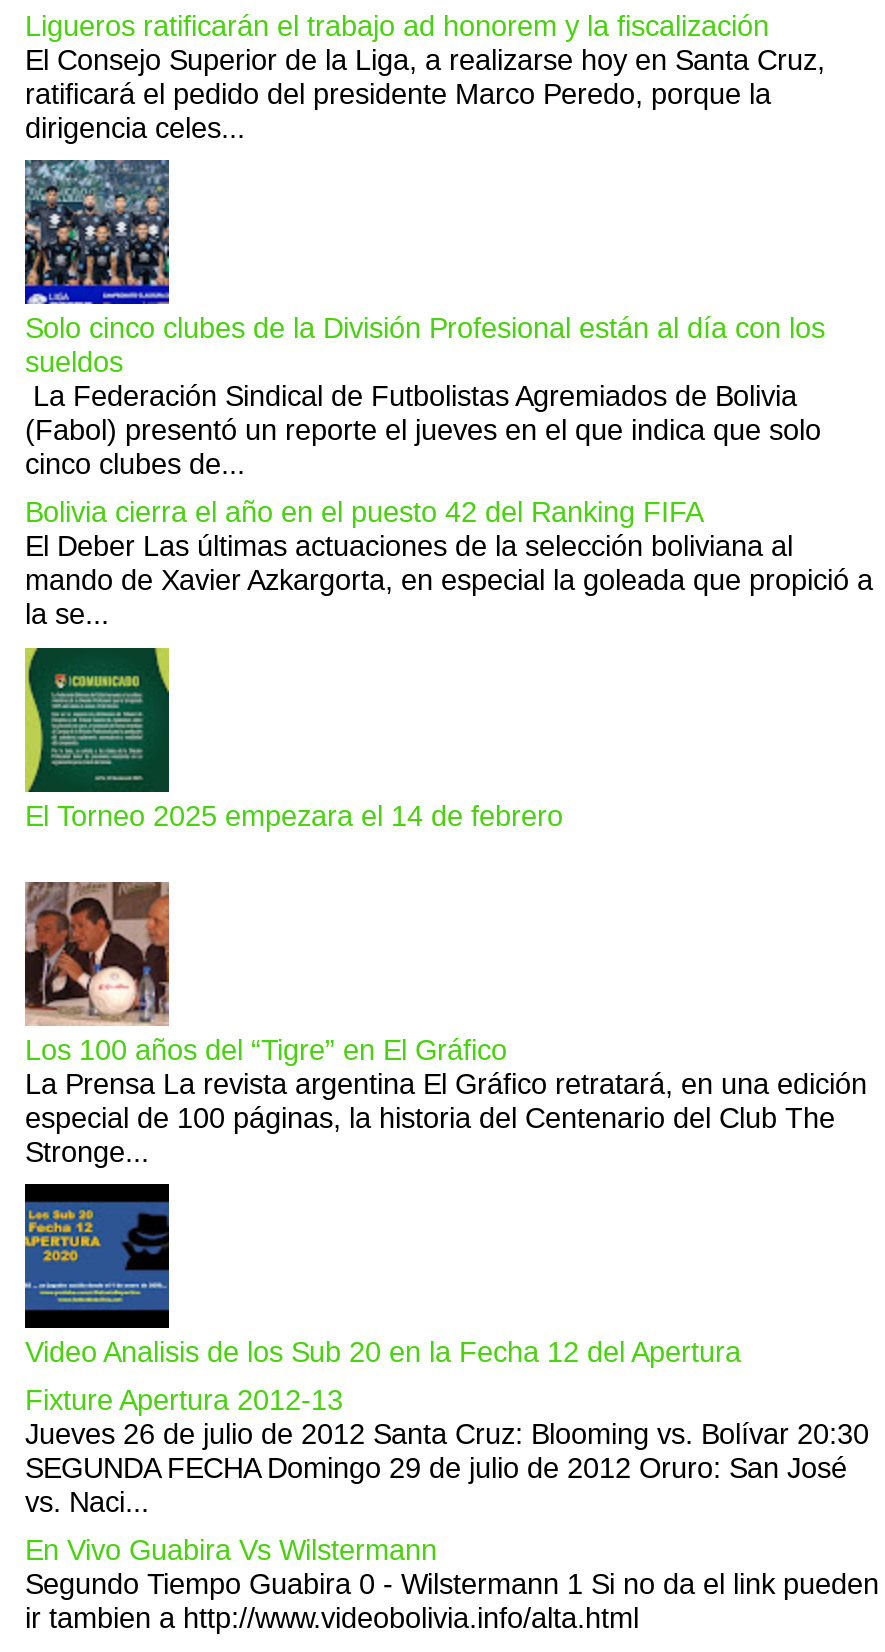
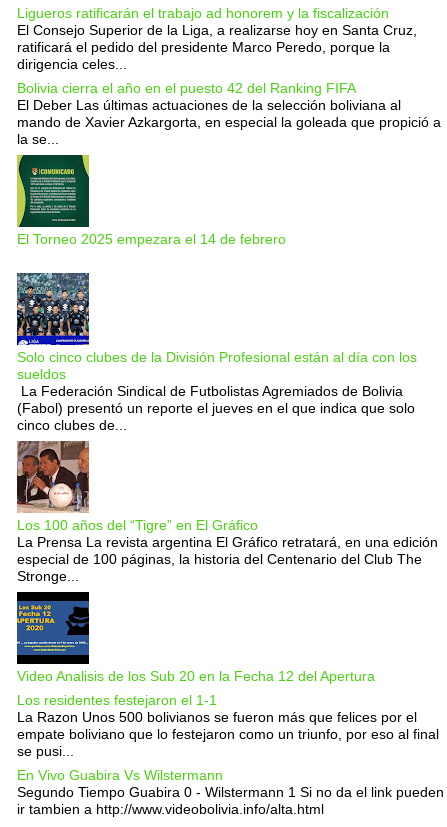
moved down: [image] | Solo cinco clubes de la División Profesional están al día con los | sueldos | La Federación Sindical de Futbolistas Agremiados de Bolivia | (Fabol) presentó un reporte el jueves en el que indica que solo | cinco clubes de...

moved up: [image] | Bolivia cierra el año en el puesto 42 del Ranking FIFA | El Deber Las últimas actuaciones de la selección boliviana al | mando de Xavier Azkargorta, en especial la goleada que propició a | la se... | El Torneo 2025 empezara el 14 de febrero

- Fixture Apertura 2012-13
- Jueves 26 de julio de 2012 Santa Cruz: Blooming vs. Bolívar 20:30
- SEGUNDA FECHA Domingo 29 de julio de 2012 Oruro: San José
- vs. Naci...
+ Los residentes festejaron el 1-1
+ La Razon Unos 500 bolivianos se fueron más que felices por el
+ empate boliviano que lo festejaron como un triunfo, por eso al final
+ se pusi...
